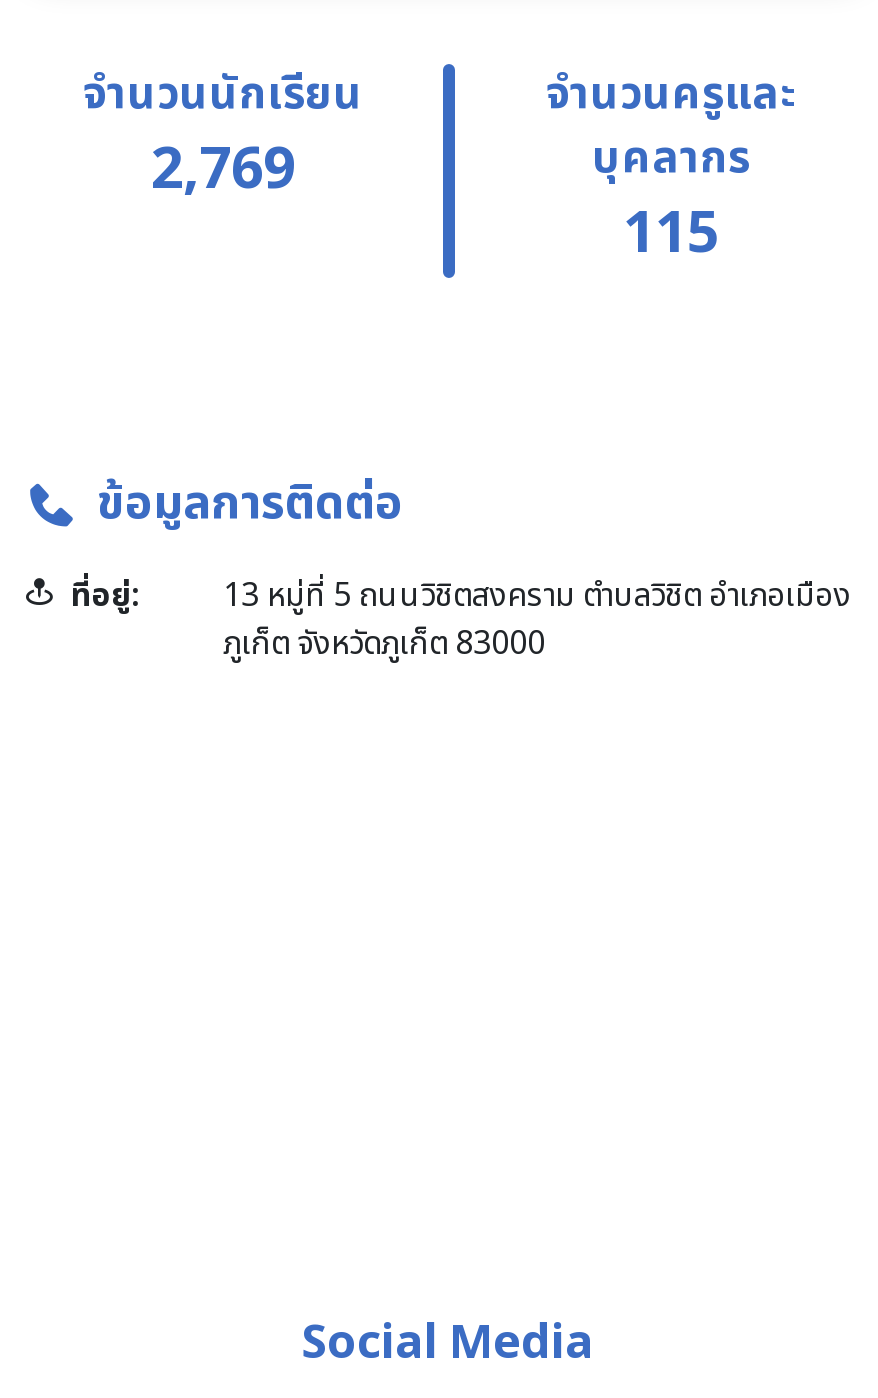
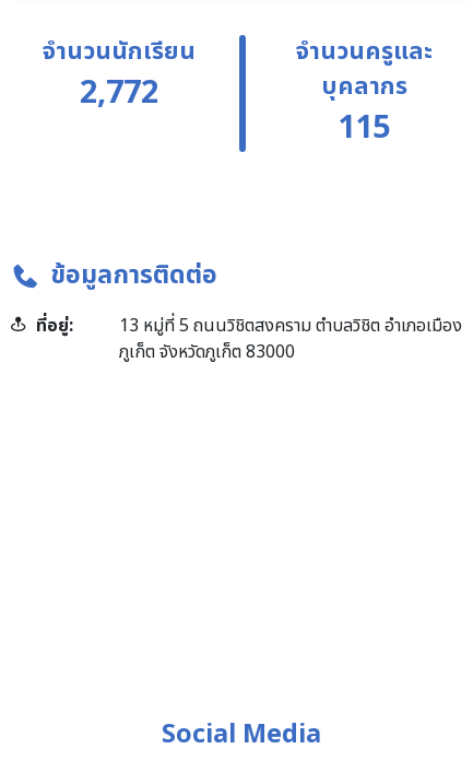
- 2,769
+ 2,772
